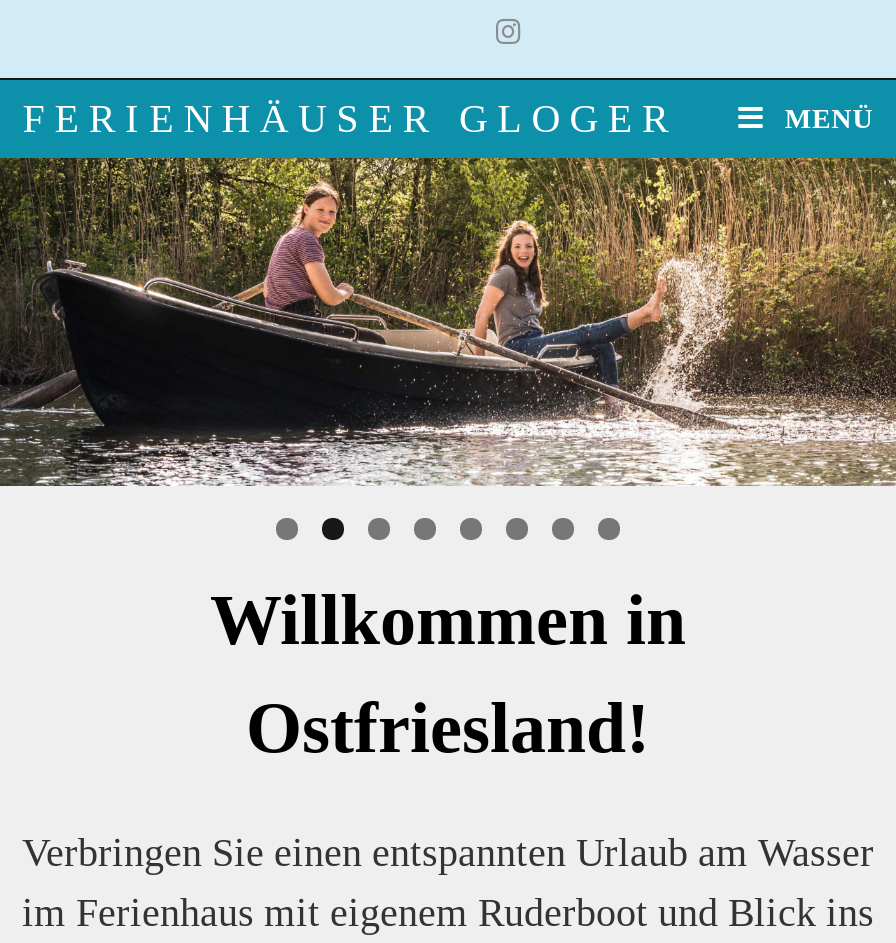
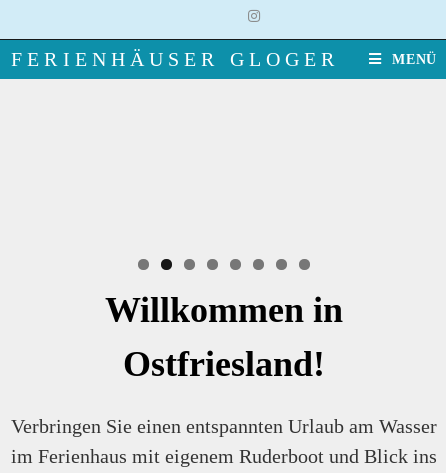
- [image]
